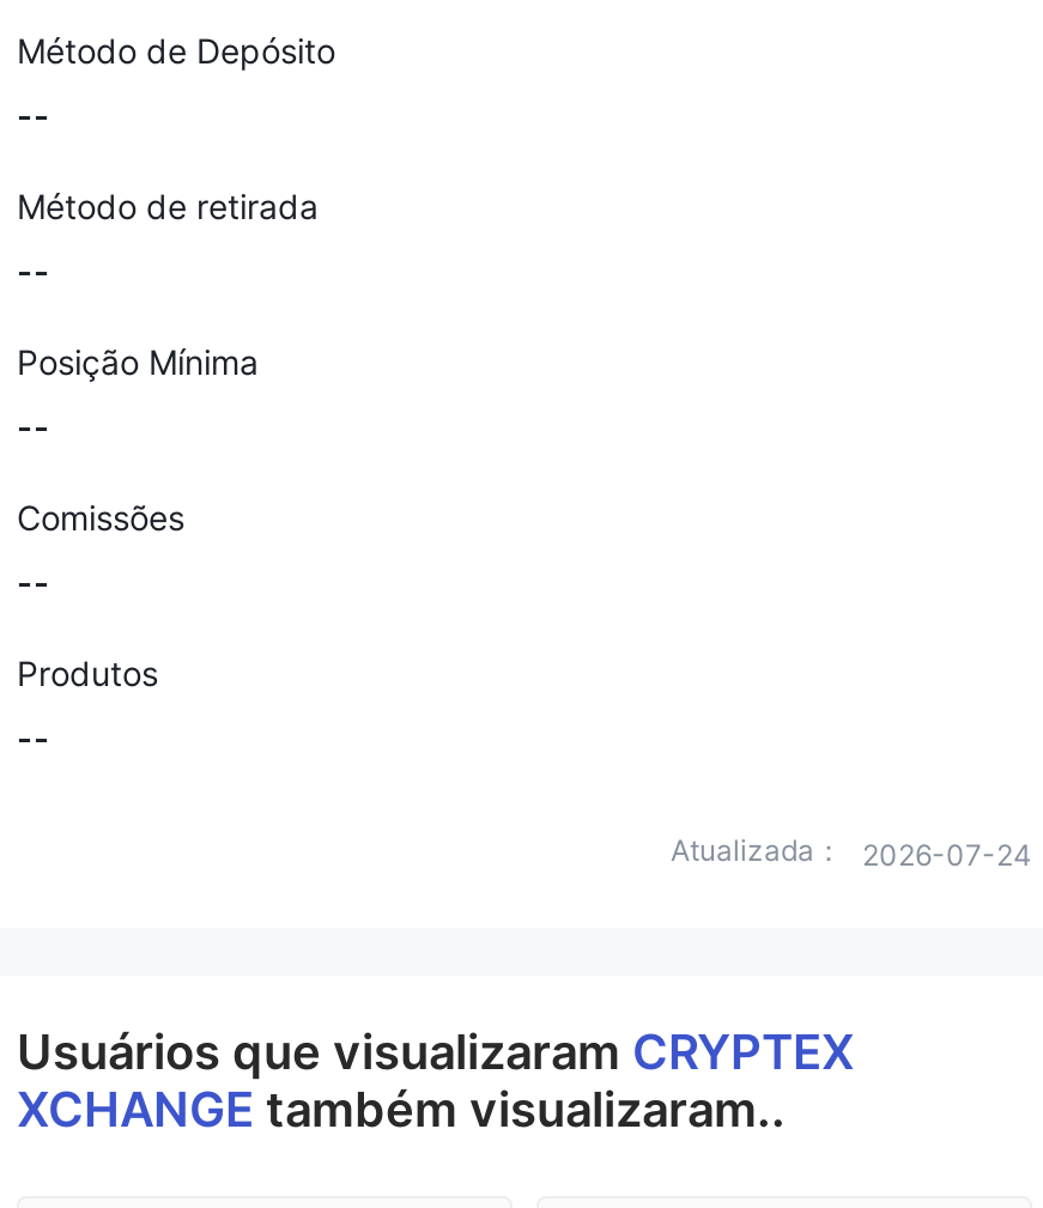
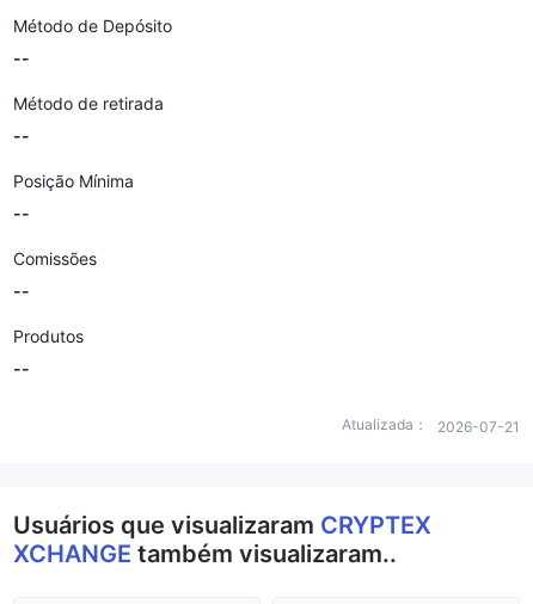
- Atualizada： 2026-07-24
+ Atualizada： 2026-07-21
